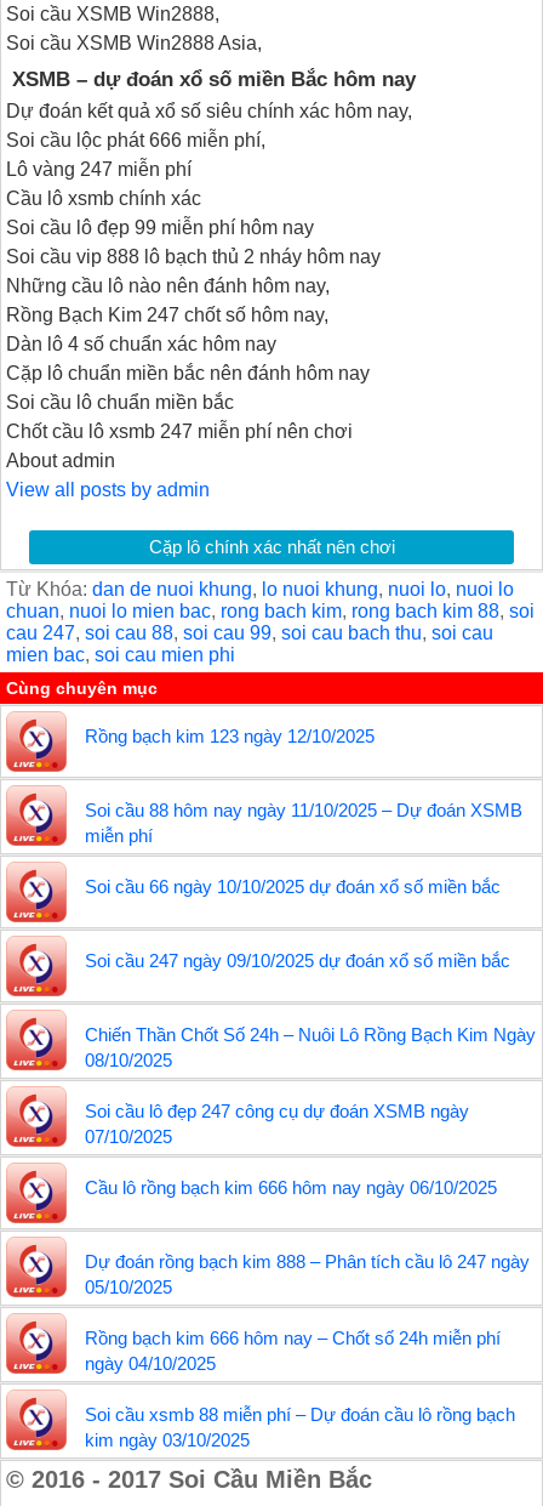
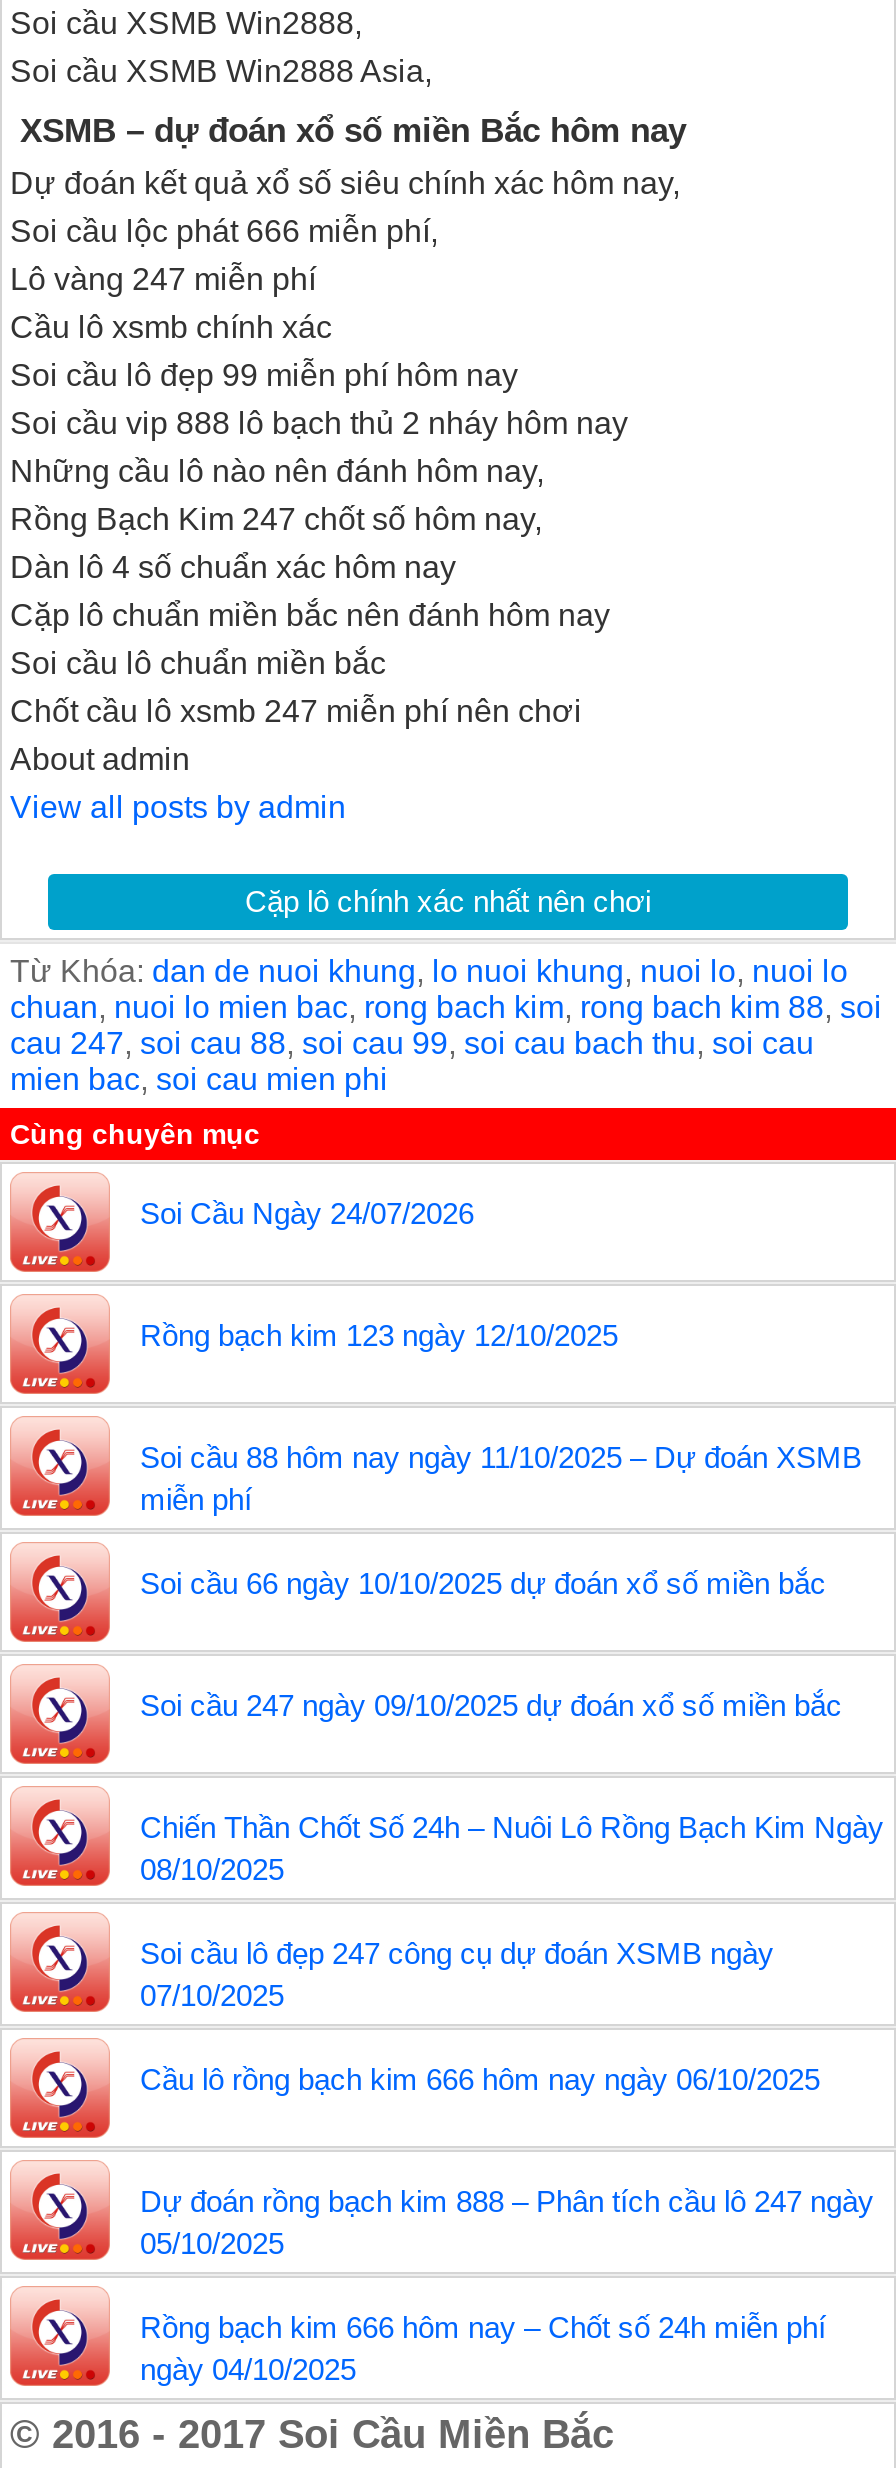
+ Soi Cầu Ngày 24/07/2026

moved down: [image] | Rồng bạch kim 123 ngày 12/10/2025 | Soi cầu 88 hôm nay ngày 11/10/2025 – Dự đoán XSMB | ... | Rồng bạch kim 666 hôm nay – Chốt số 24h miễn phí | ngày 04/10/2025

- Soi cầu xsmb 88 miễn phí – Dự đoán cầu lô rồng bạch
- kim ngày 03/10/2025
